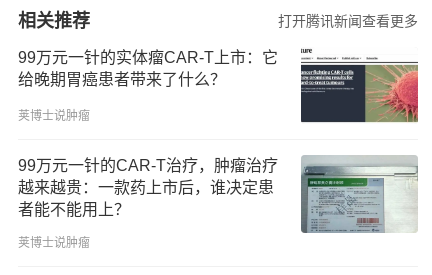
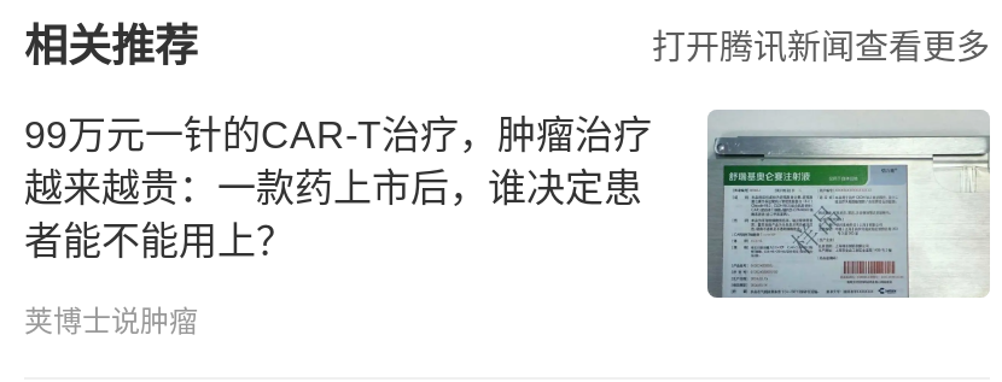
- [image]
- 99万元一针的实体瘤CAR-T上市：它
- 给晚期胃癌患者带来了什么？
- 荚博士说肿瘤
